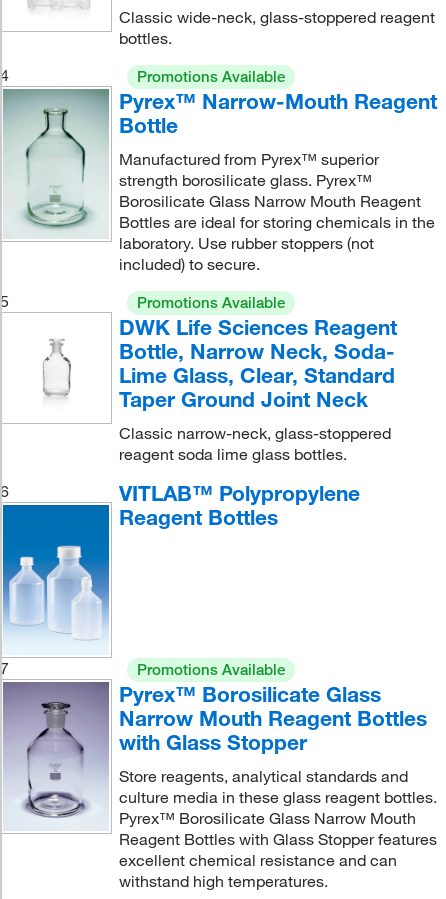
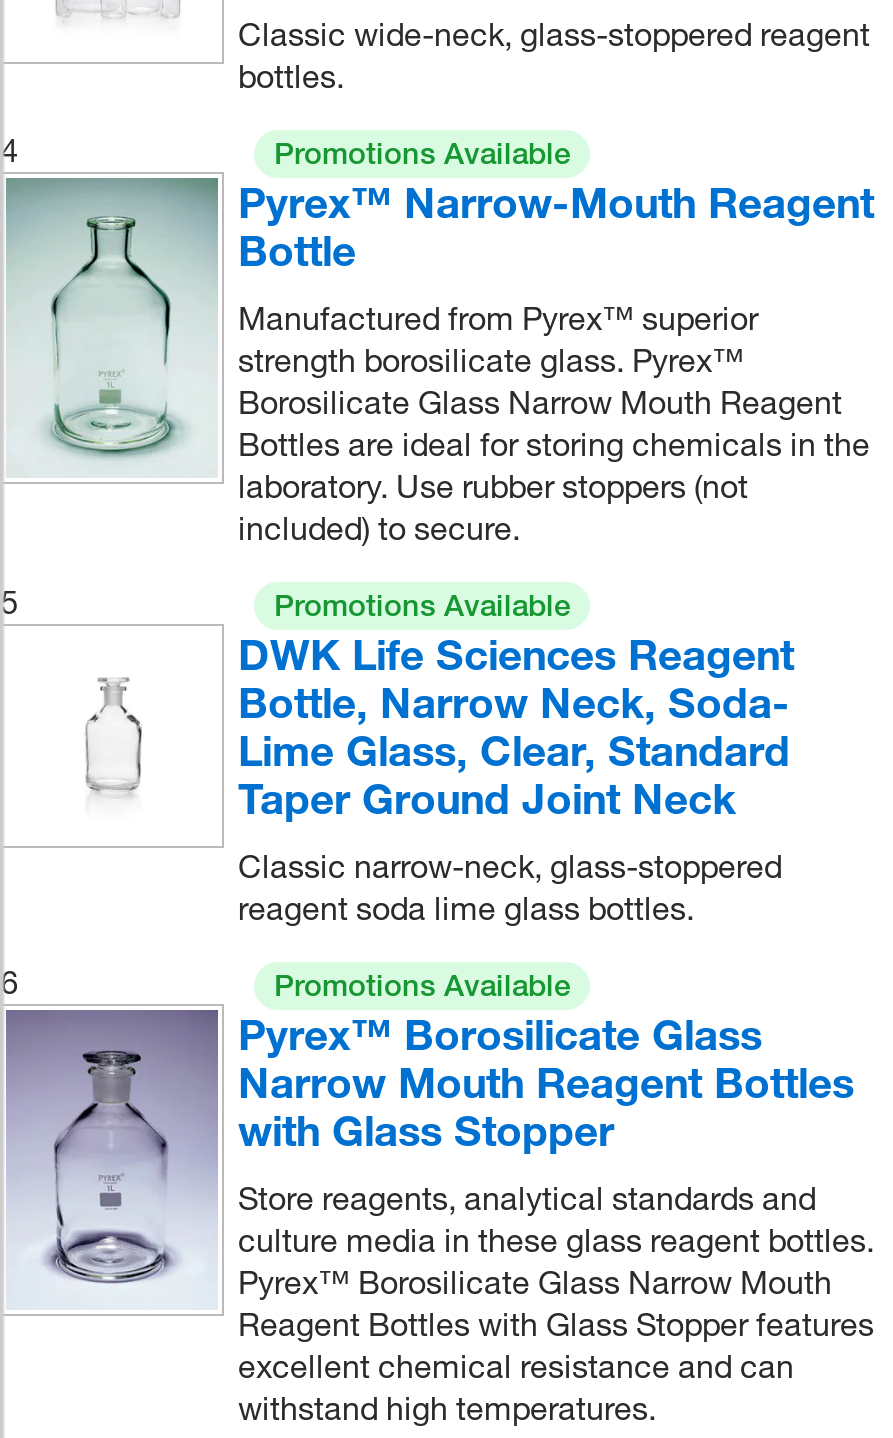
- [image]
- VITLAB™ Polypropylene
- Reagent Bottles

- 7
